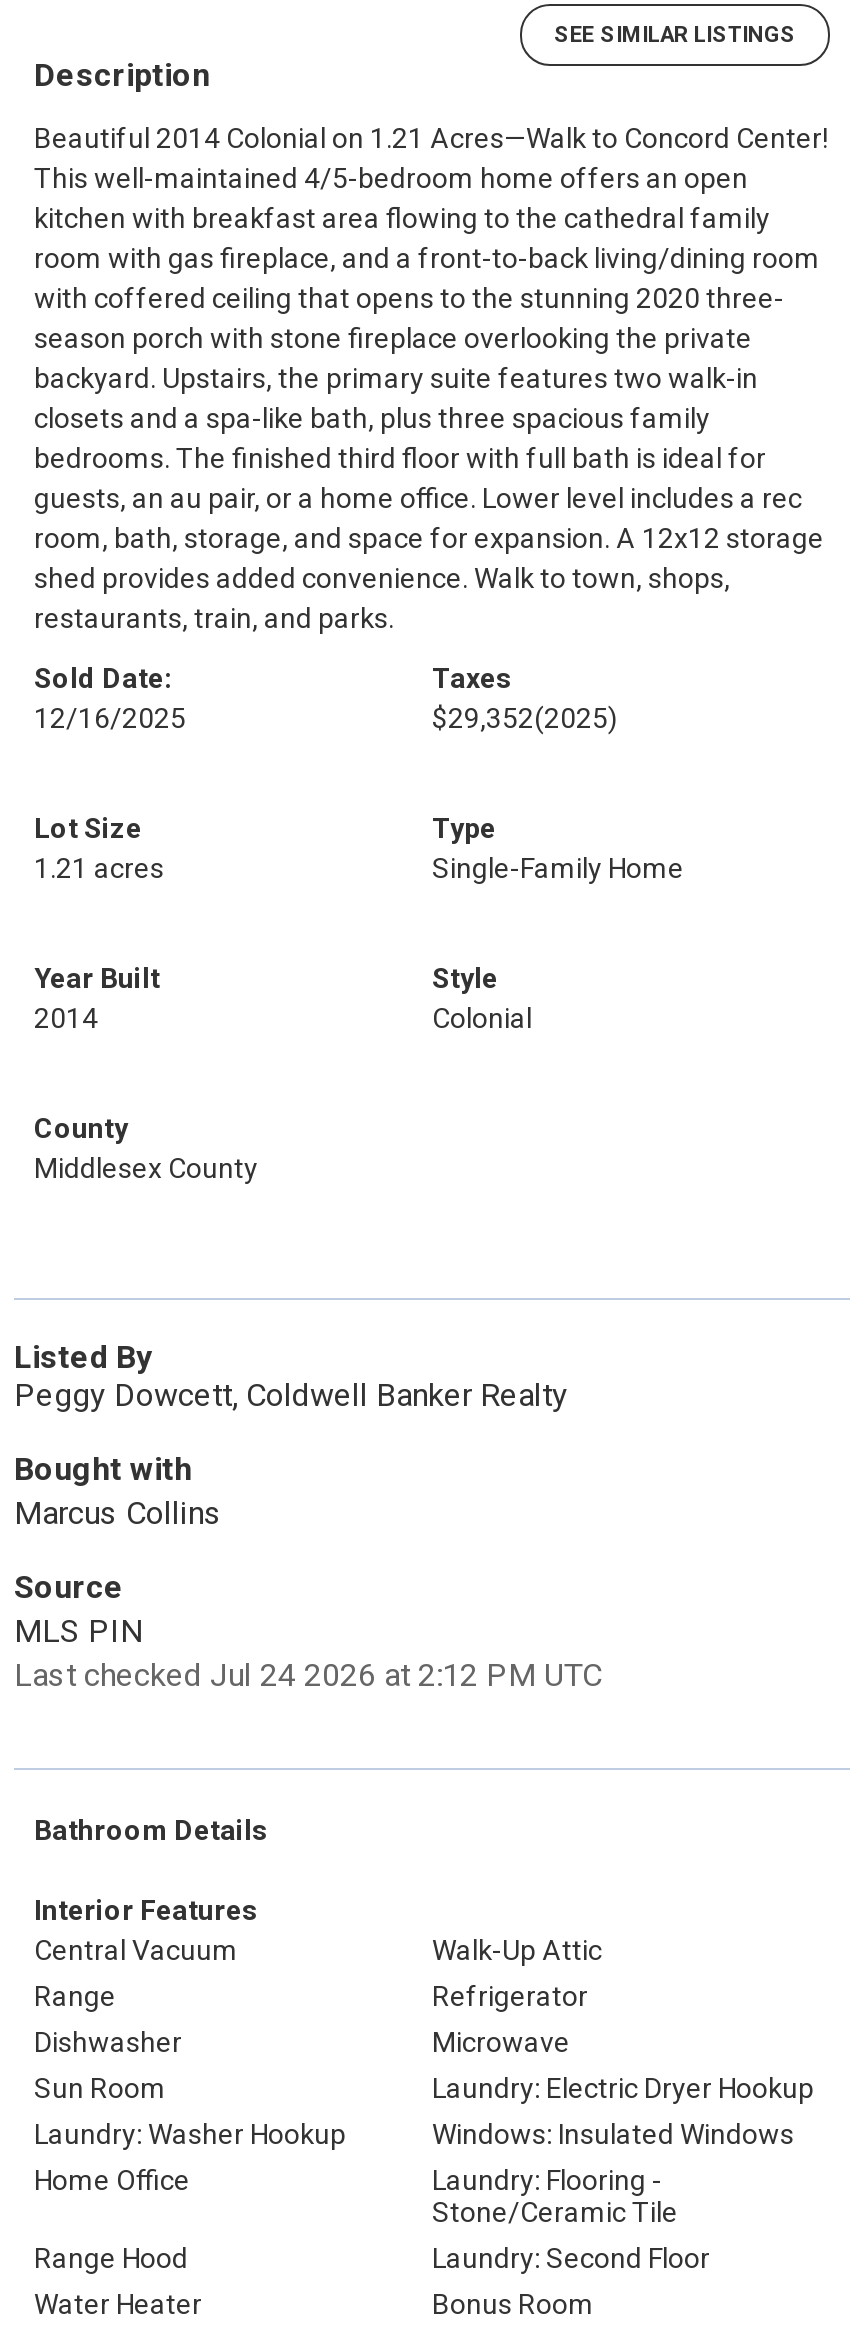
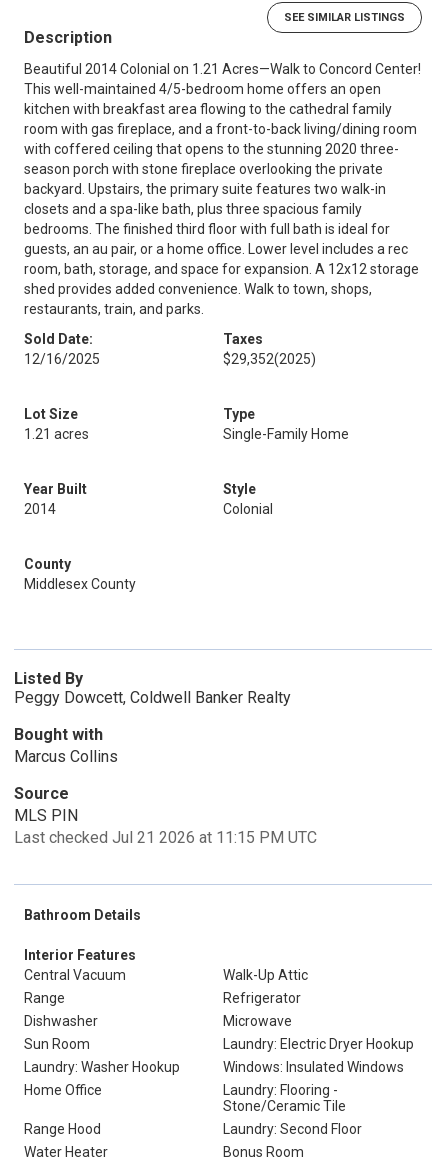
- Last checked Jul 24 2026 at 2:12 PM UTC
+ Last checked Jul 21 2026 at 11:15 PM UTC
